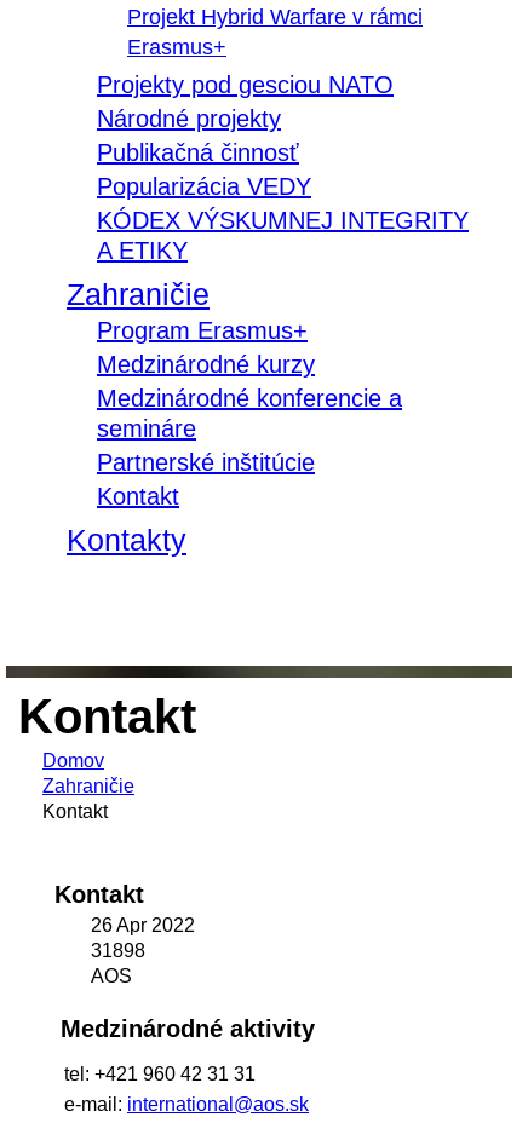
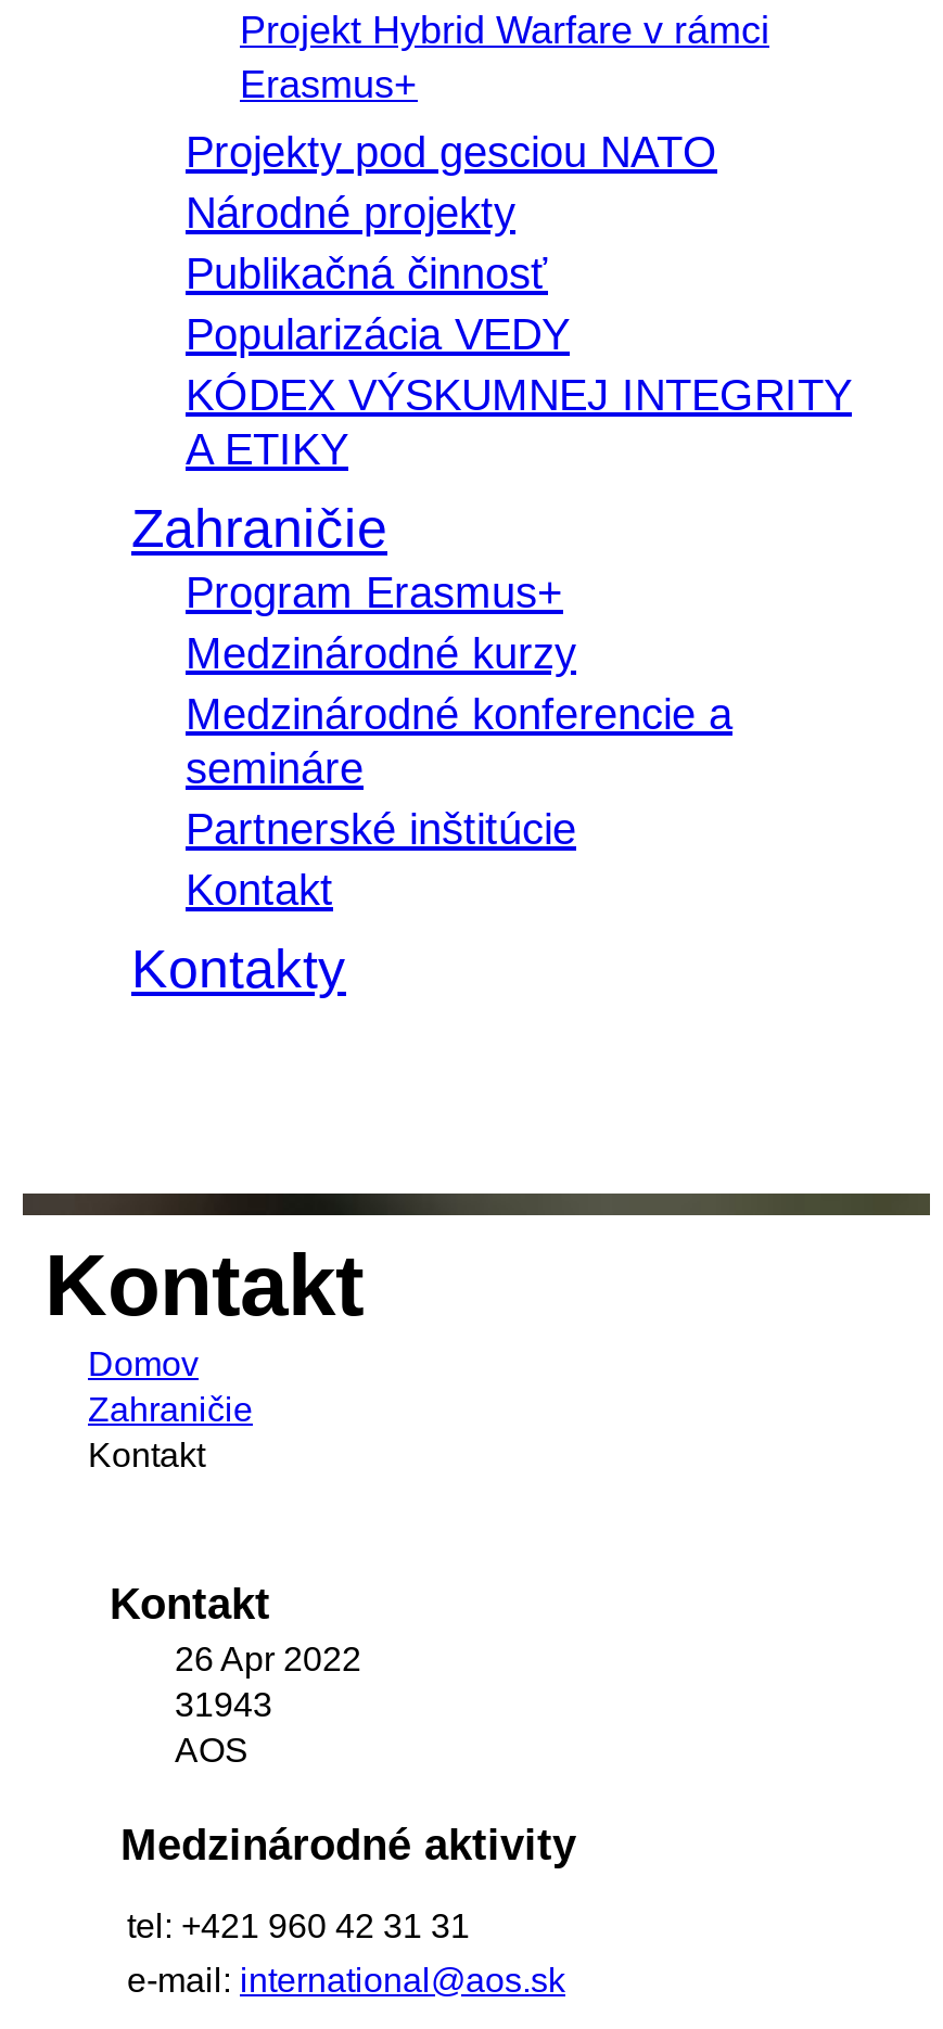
- 31898
+ 31943
